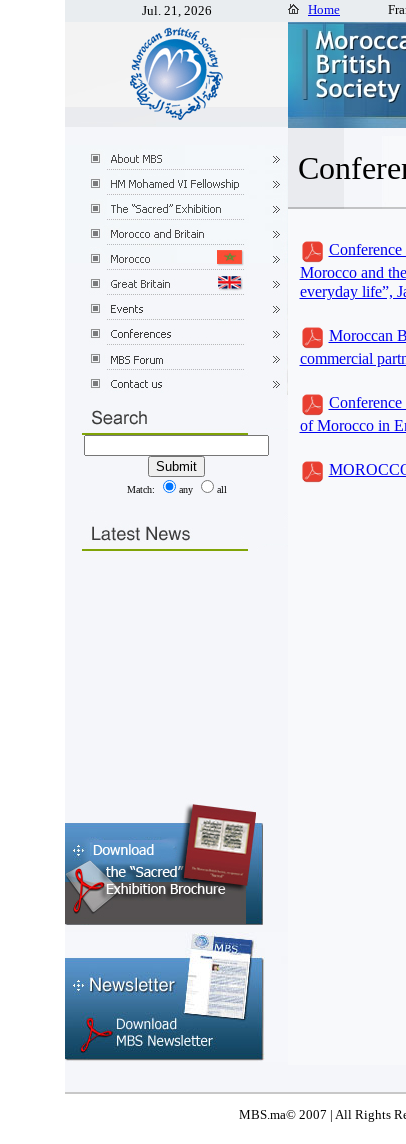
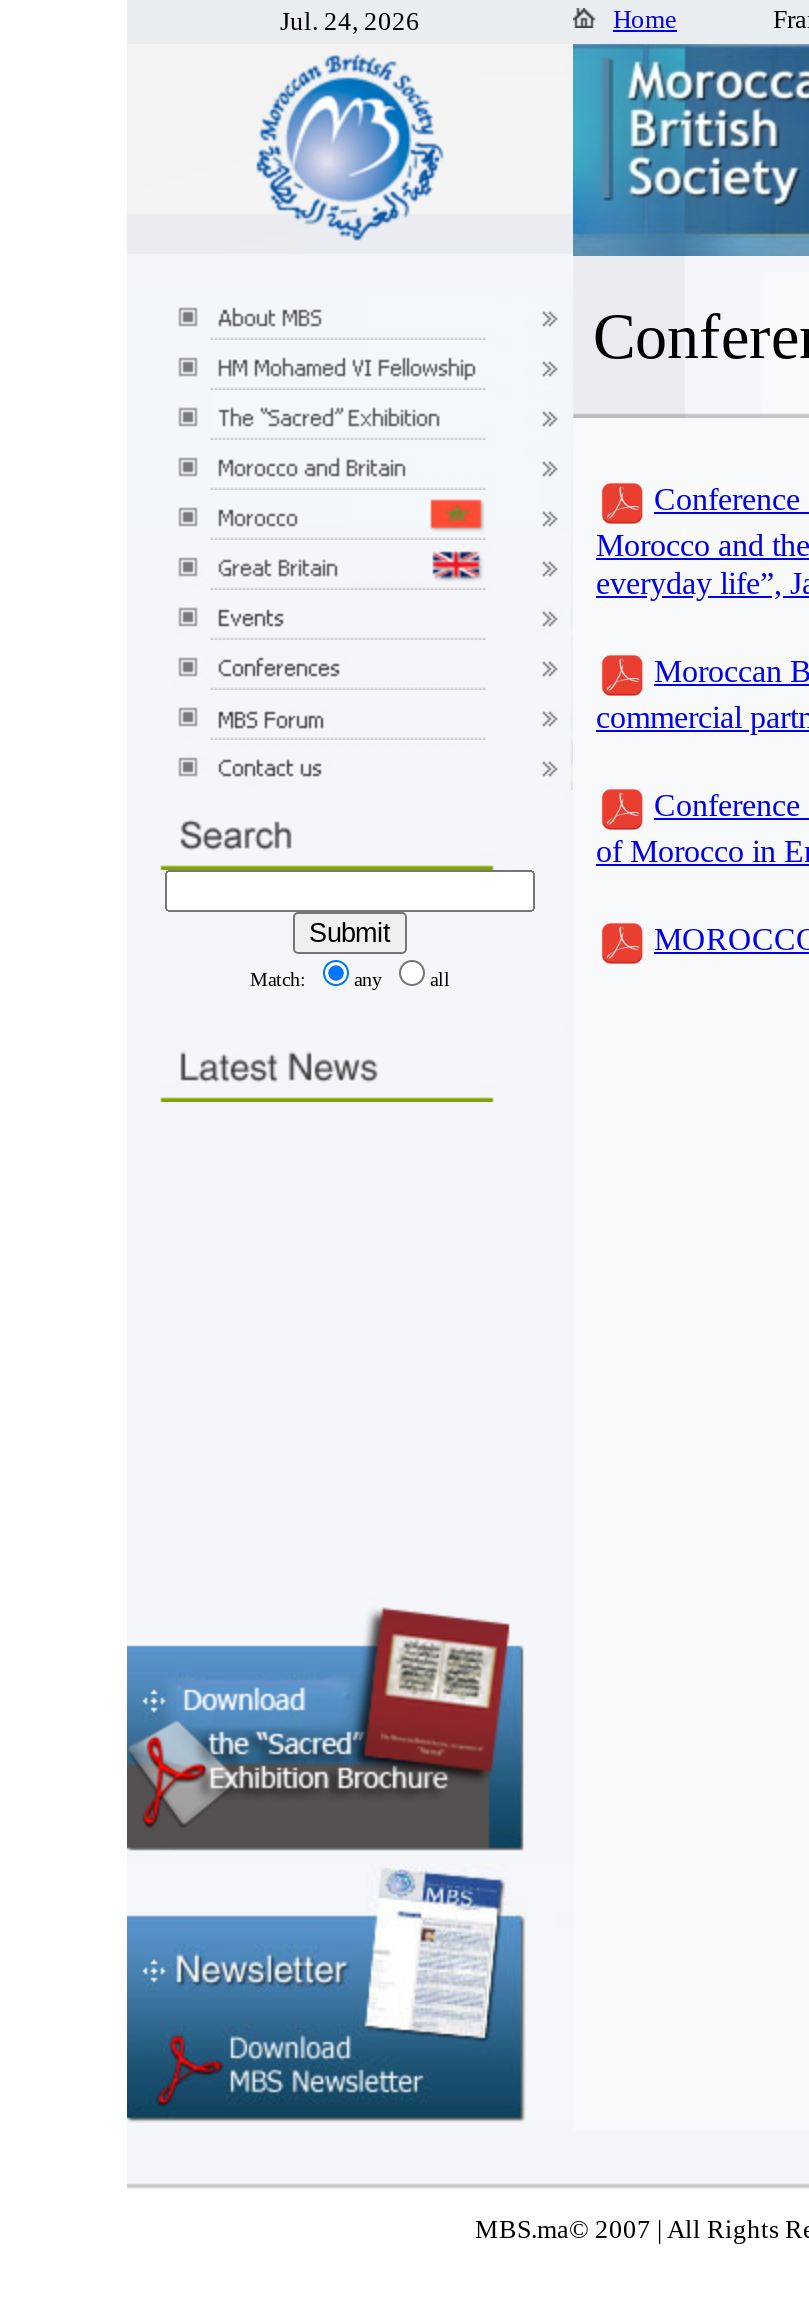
- Jul. 21, 2026
+ Jul. 24, 2026
